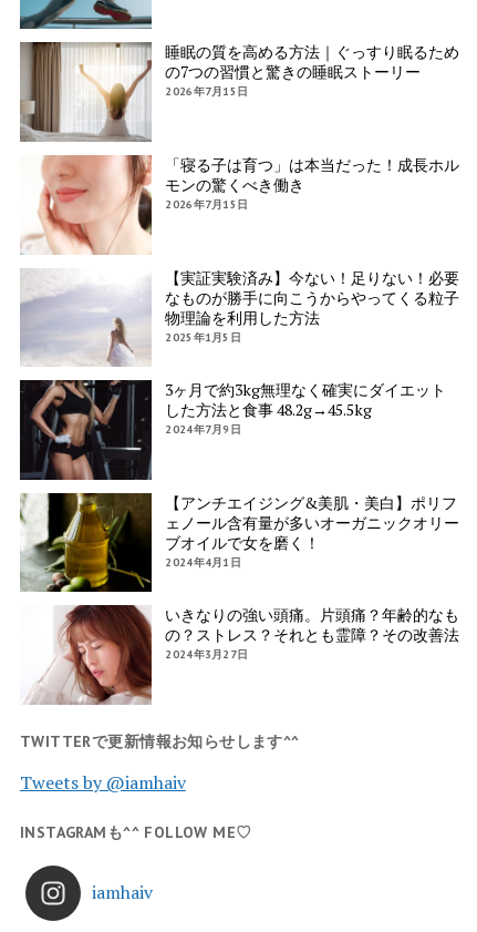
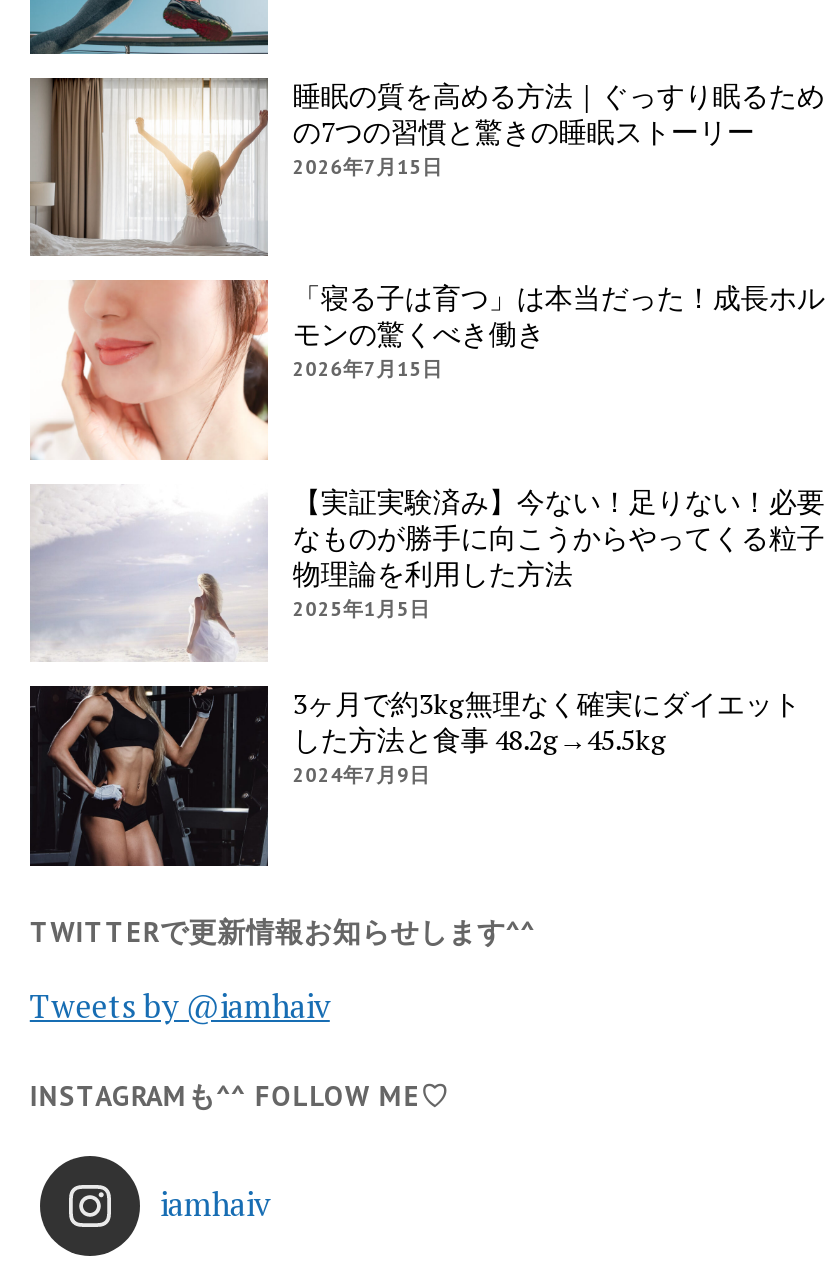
- [image]
- 【アンチエイジング&美肌・美白】ポリフ
- ェノール含有量が多いオーガニックオリー
- ブオイルで女を磨く！
- 2024年4月1日
- いきなりの強い頭痛。片頭痛？年齢的なも
- の？ストレス？それとも霊障？その改善法
- 2024年3月27日

- [image]
